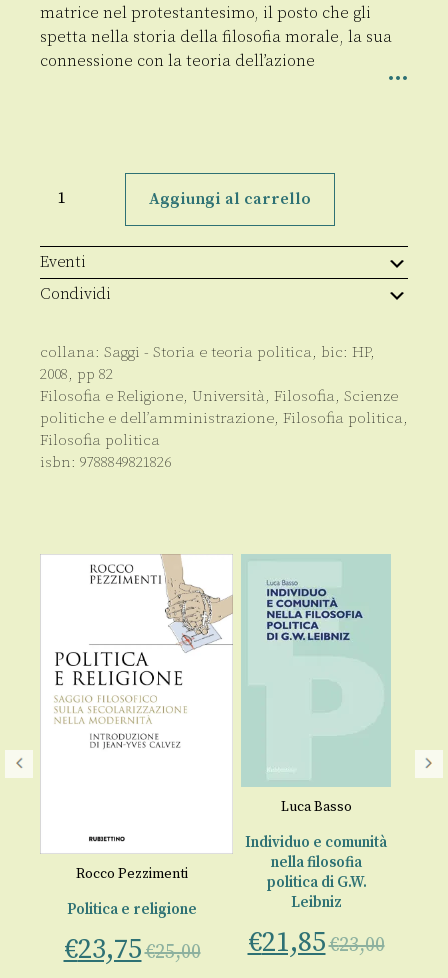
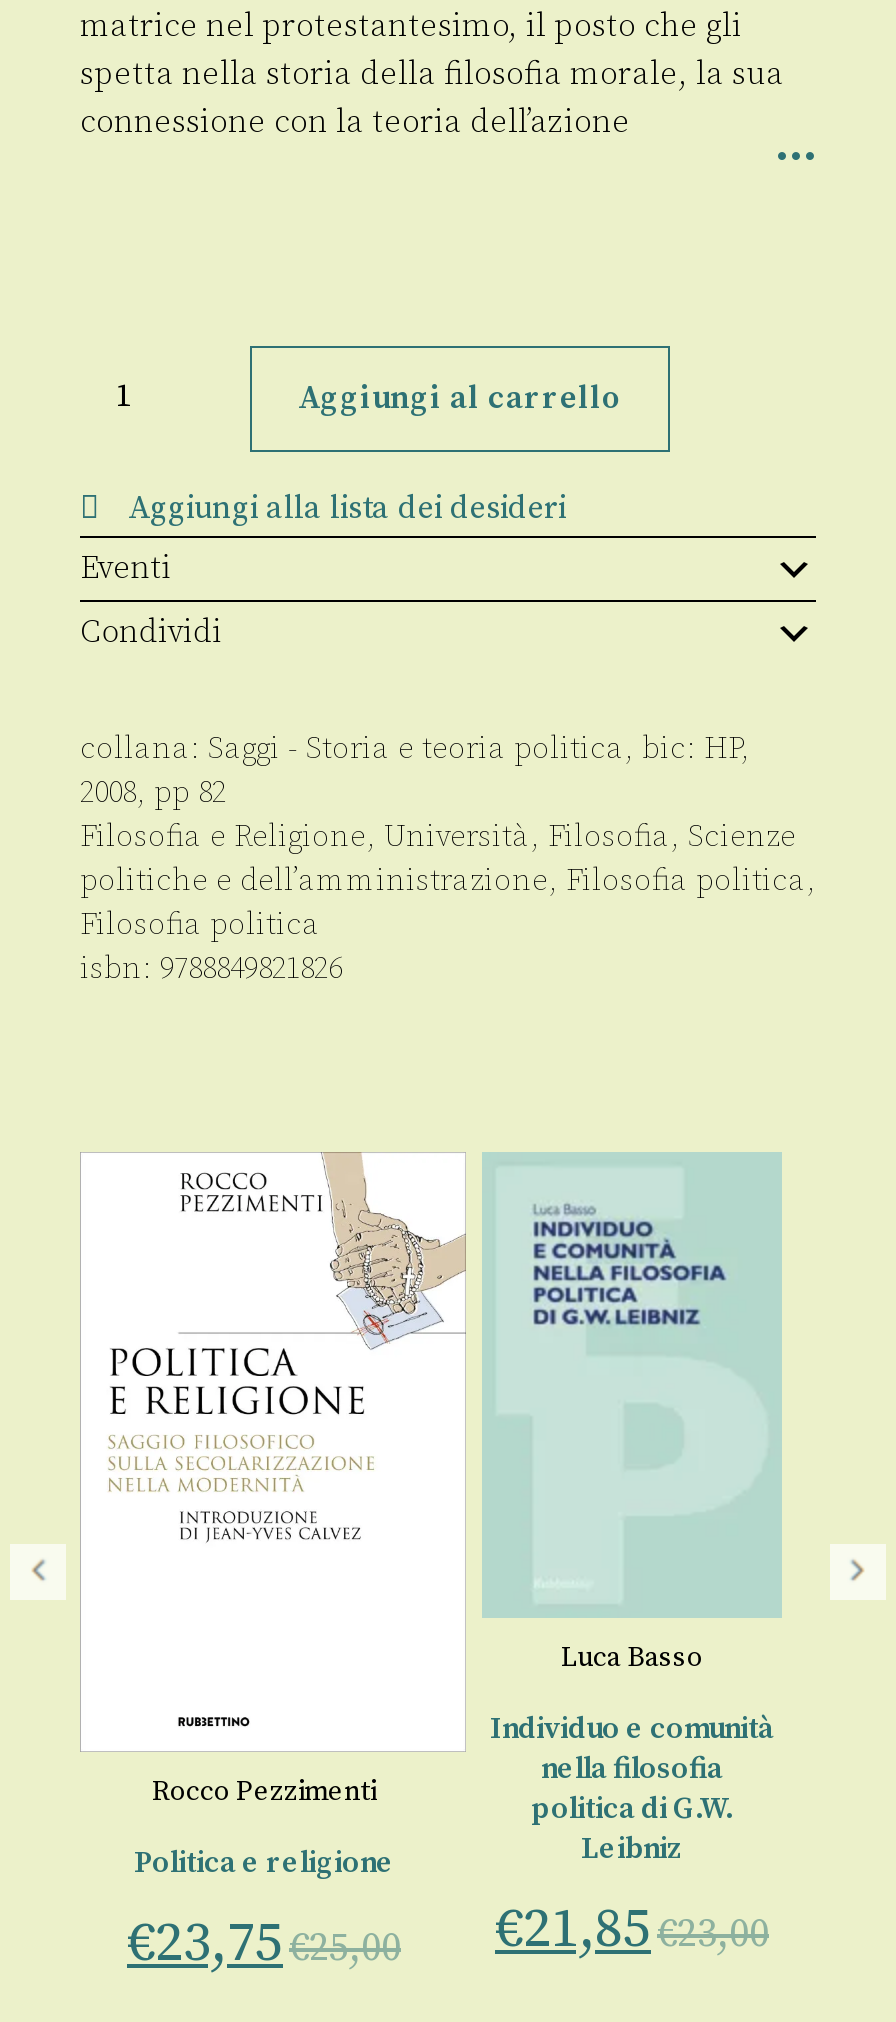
+ Aggiungi alla lista dei desideri
